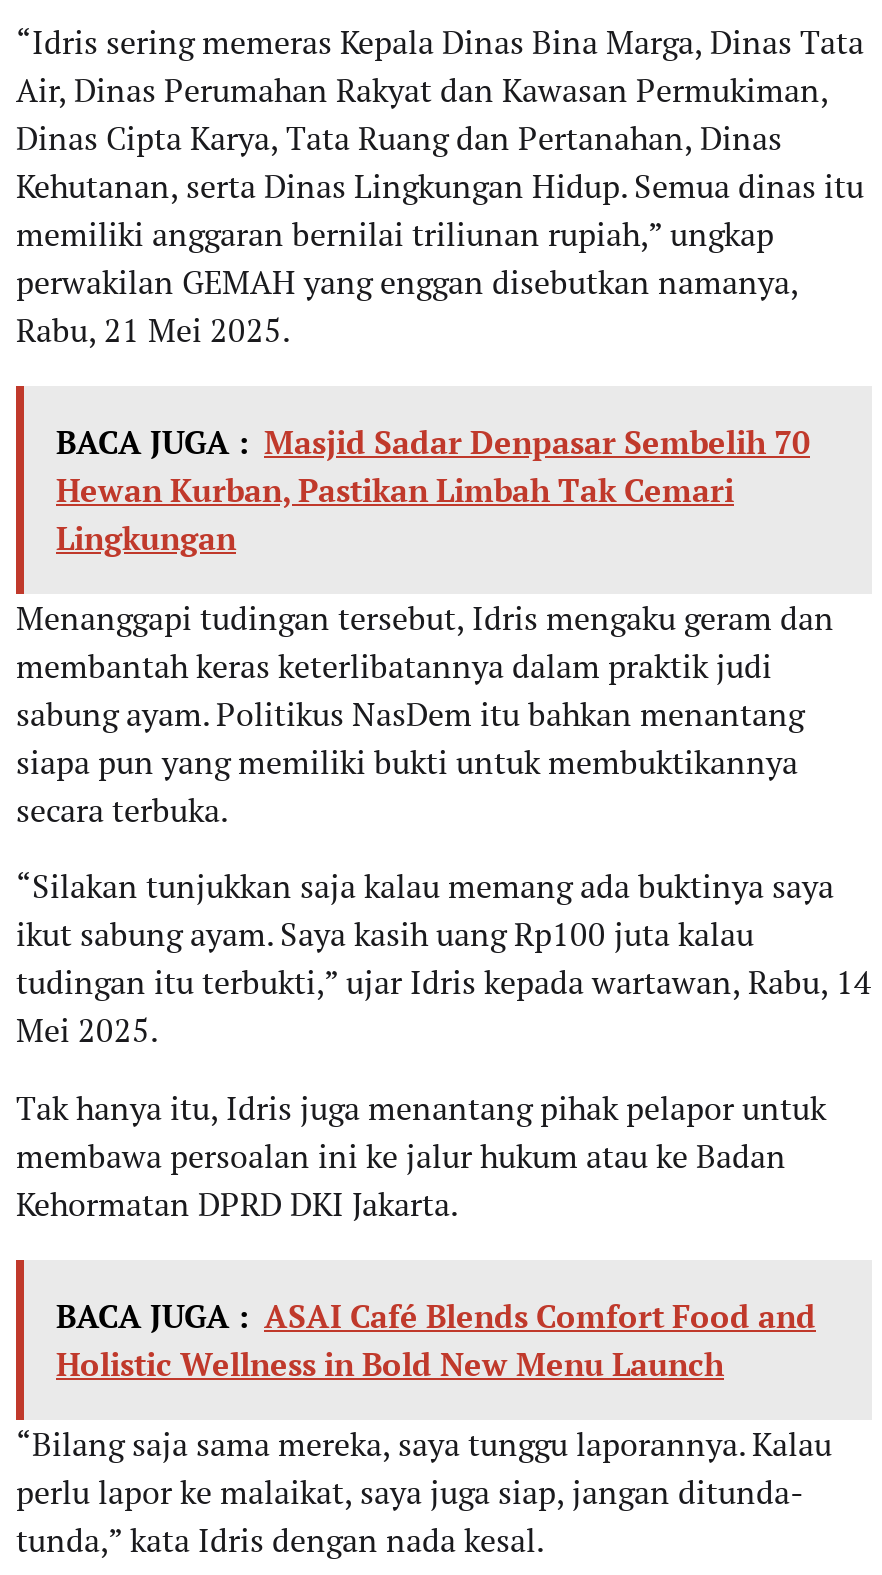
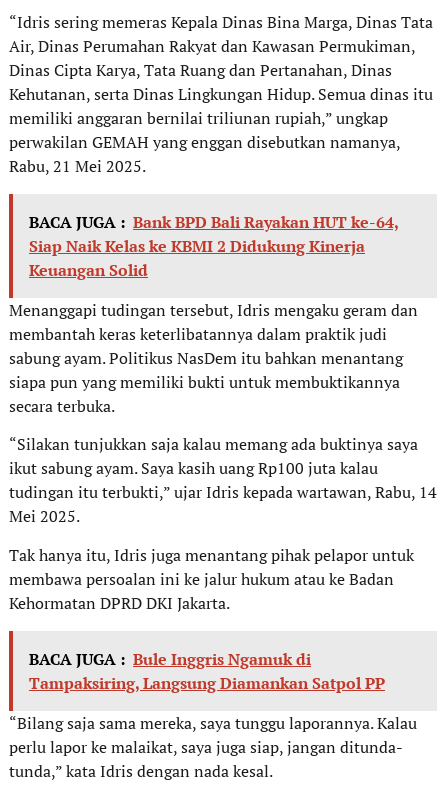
- BACA JUGA : Masjid Sadar Denpasar Sembelih 70
- Hewan Kurban, Pastikan Limbah Tak Cemari
- Lingkungan
+ BACA JUGA : Bank BPD Bali Rayakan HUT ke-64,
+ Siap Naik Kelas ke KBMI 2 Didukung Kinerja
+ Keuangan Solid

- BACA JUGA : ASAI Café Blends Comfort Food and
- Holistic Wellness in Bold New Menu Launch
+ BACA JUGA : Bule Inggris Ngamuk di
+ Tampaksiring, Langsung Diamankan Satpol PP
